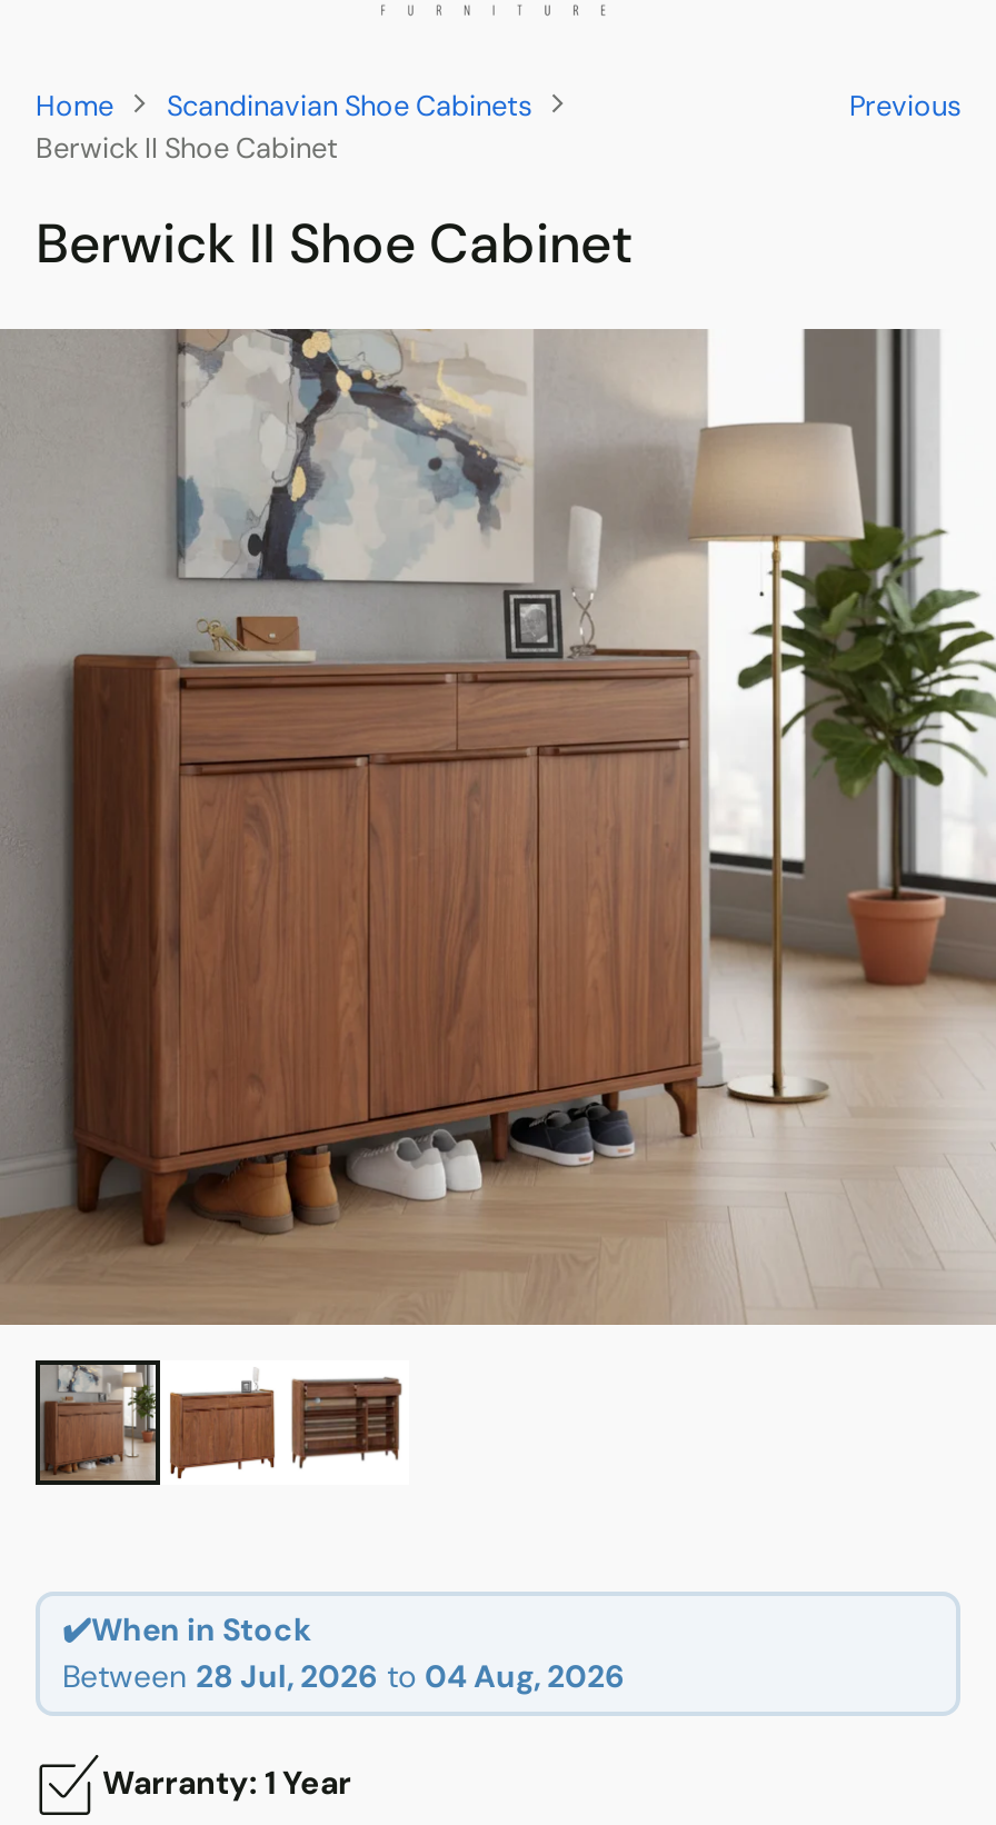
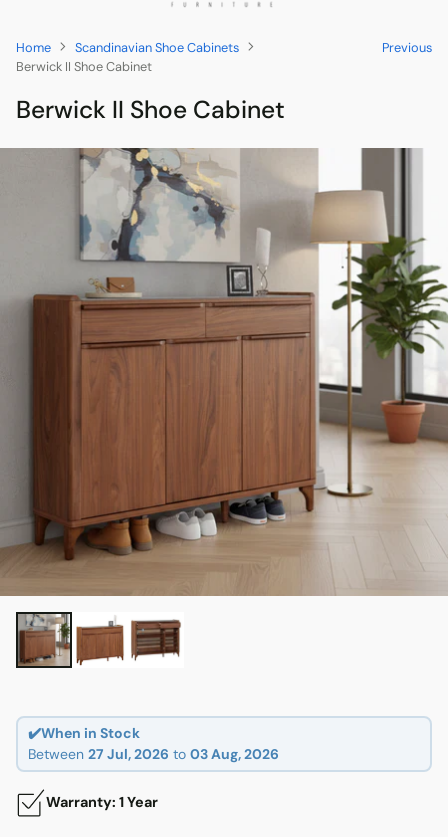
- Between 28 Jul, 2026 to 04 Aug, 2026
+ Between 27 Jul, 2026 to 03 Aug, 2026
